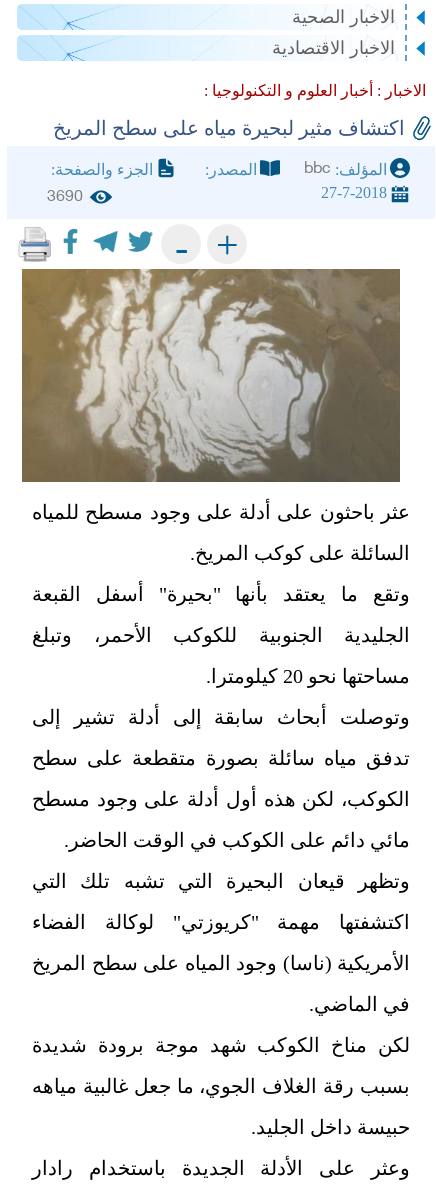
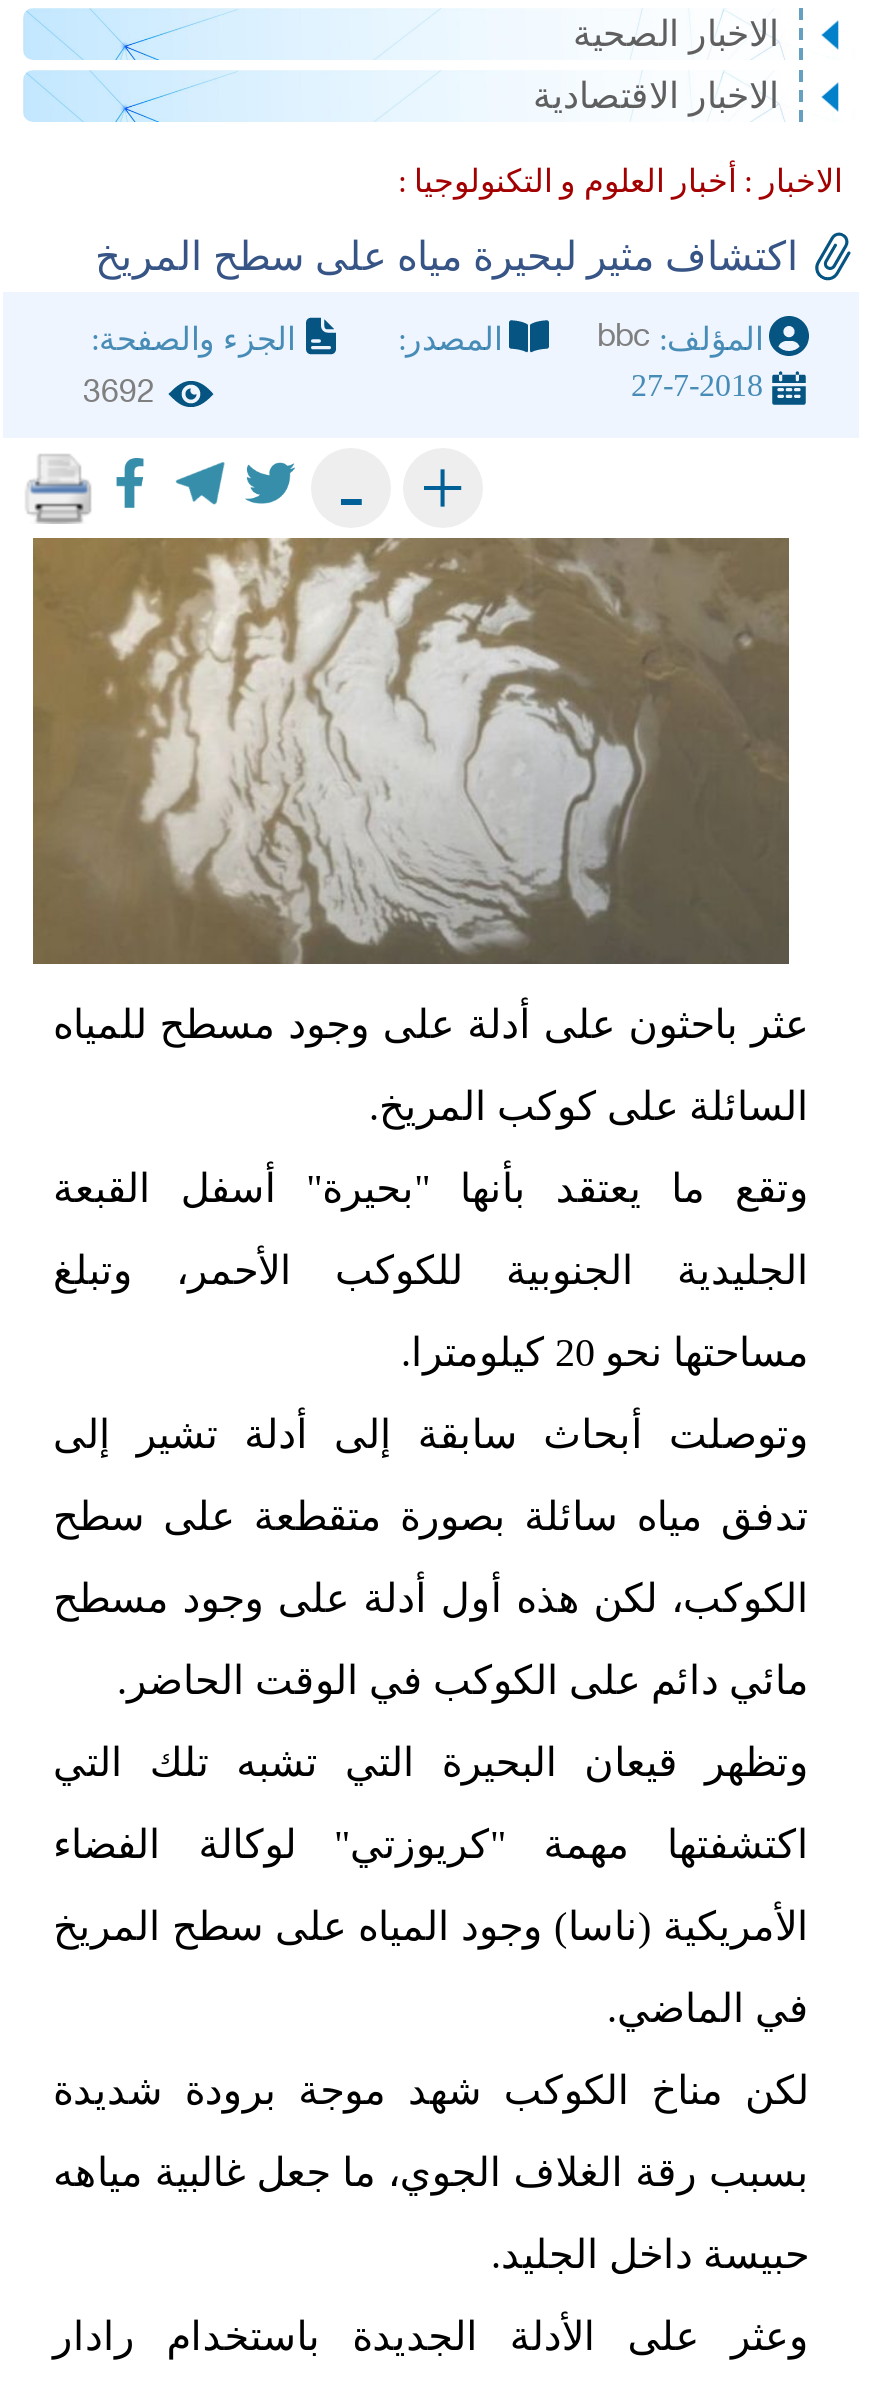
- 3690
+ 3692
